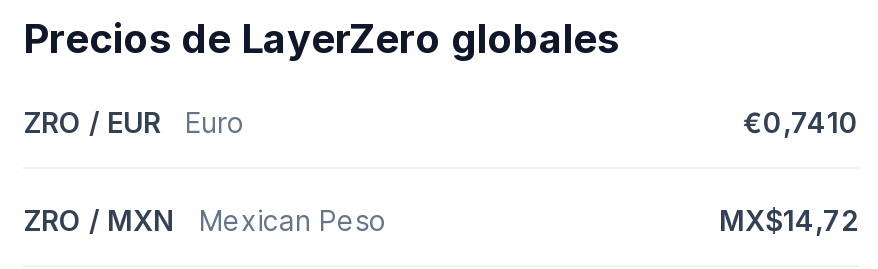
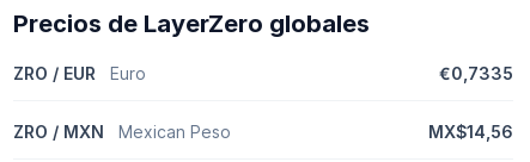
- €0,7410
+ €0,7335

- MX$14,72
+ MX$14,56
